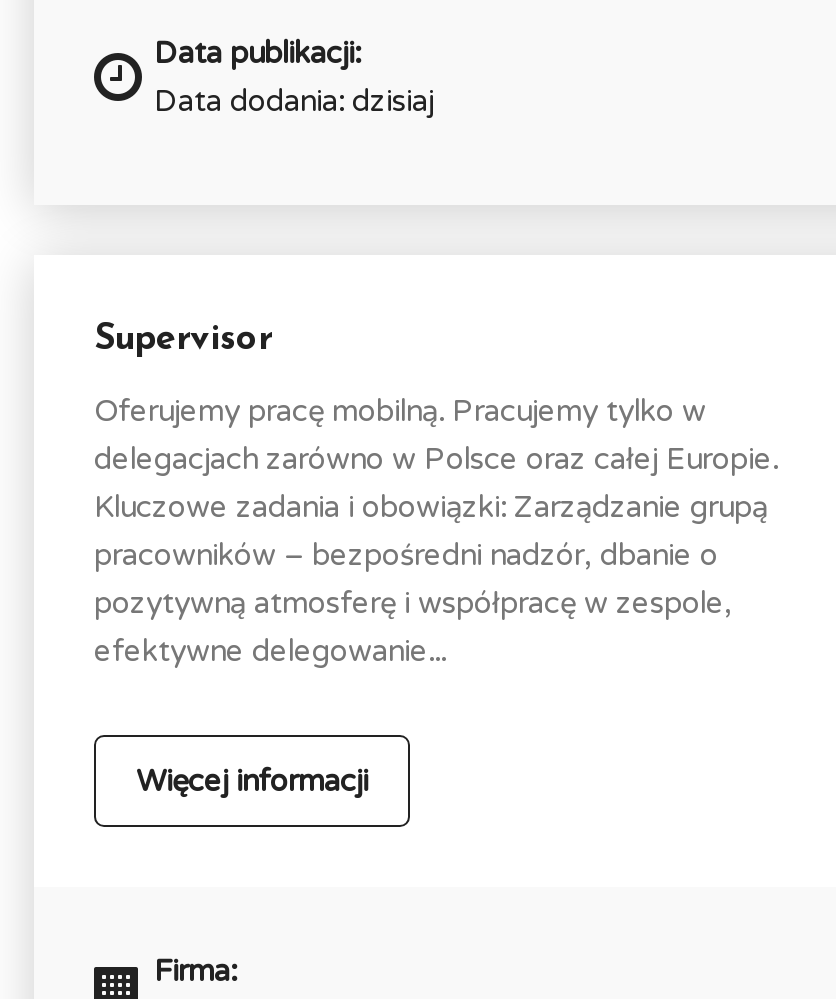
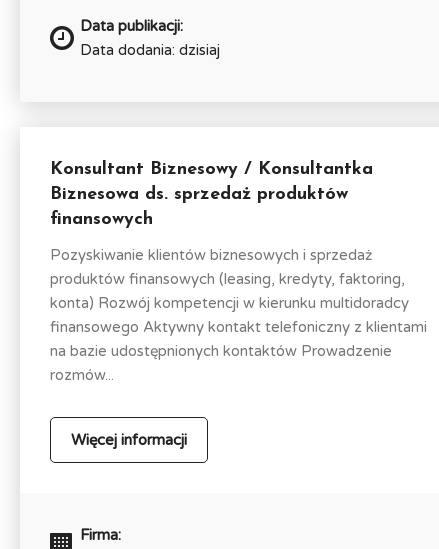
- Supervisor
+ Konsultant Biznesowy / Konsultantka
+ Biznesowa ds. sprzedaż produktów
+ finansowych

- Oferujemy pracę mobilną. Pracujemy tylko w
- delegacjach zarówno w Polsce oraz całej Europie.
- Kluczowe zadania i obowiązki: Zarządzanie grupą
- pracowników – bezpośredni nadzór, dbanie o
- pozytywną atmosferę i współpracę w zespole,
- efektywne delegowanie...
+ Pozyskiwanie klientów biznesowych i sprzedaż
+ produktów finansowych (leasing, kredyty, faktoring,
+ konta) Rozwój kompetencji w kierunku multidoradcy
+ finansowego Aktywny kontakt telefoniczny z klientami
+ na bazie udostępnionych kontaktów Prowadzenie
+ rozmów...
